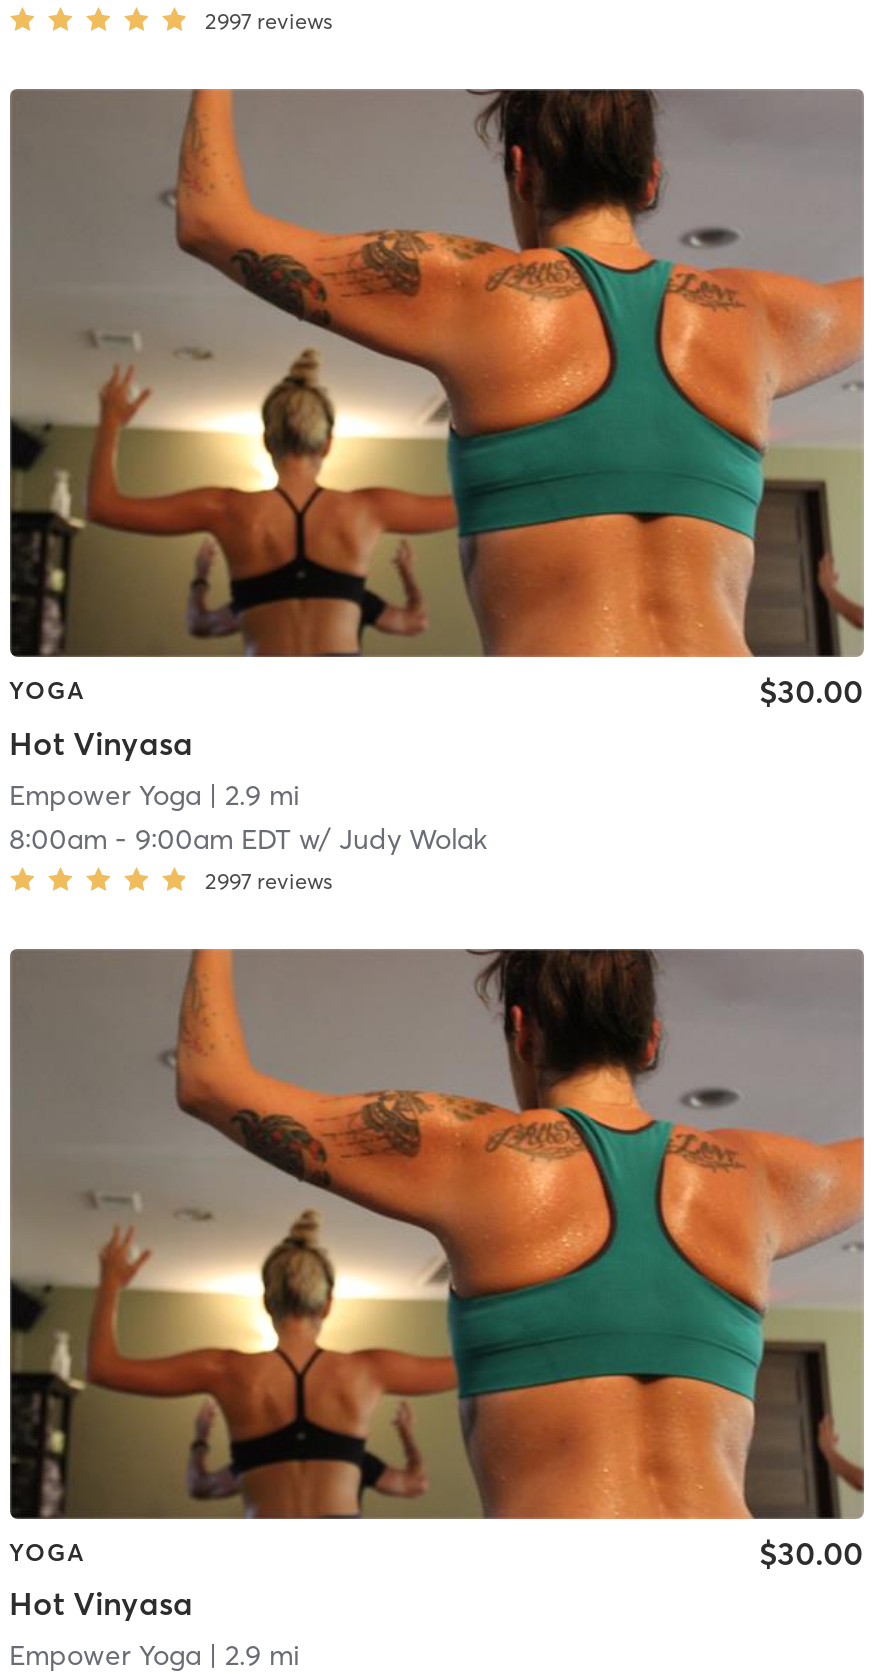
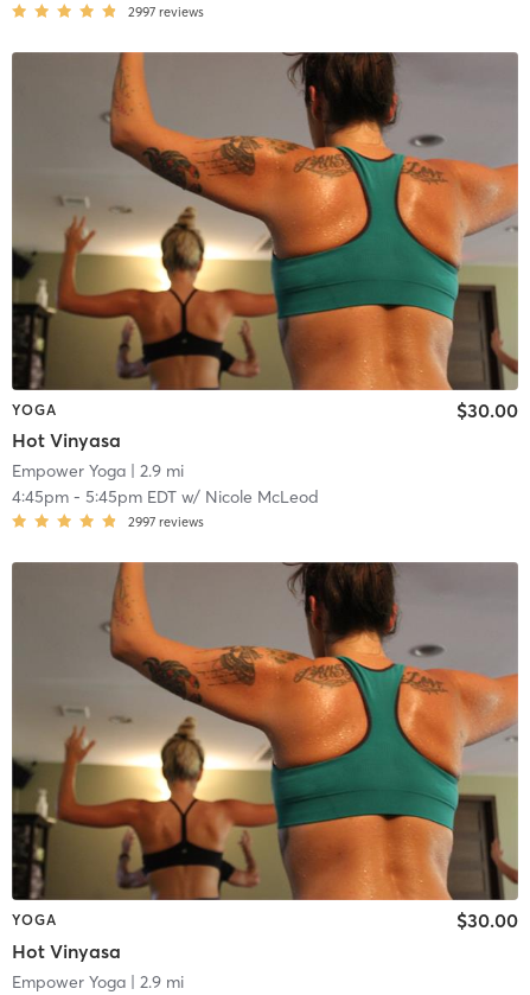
- 8:00am - 9:00am EDT w/ Judy Wolak
+ 4:45pm - 5:45pm EDT w/ Nicole McLeod
